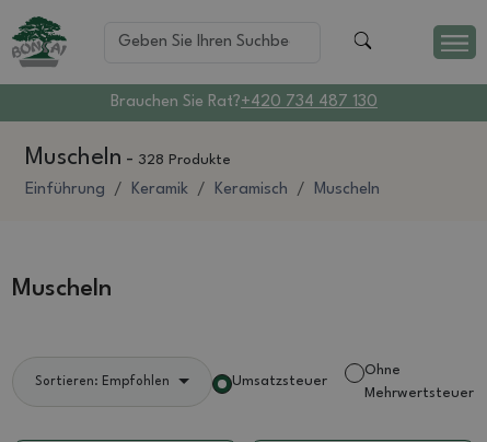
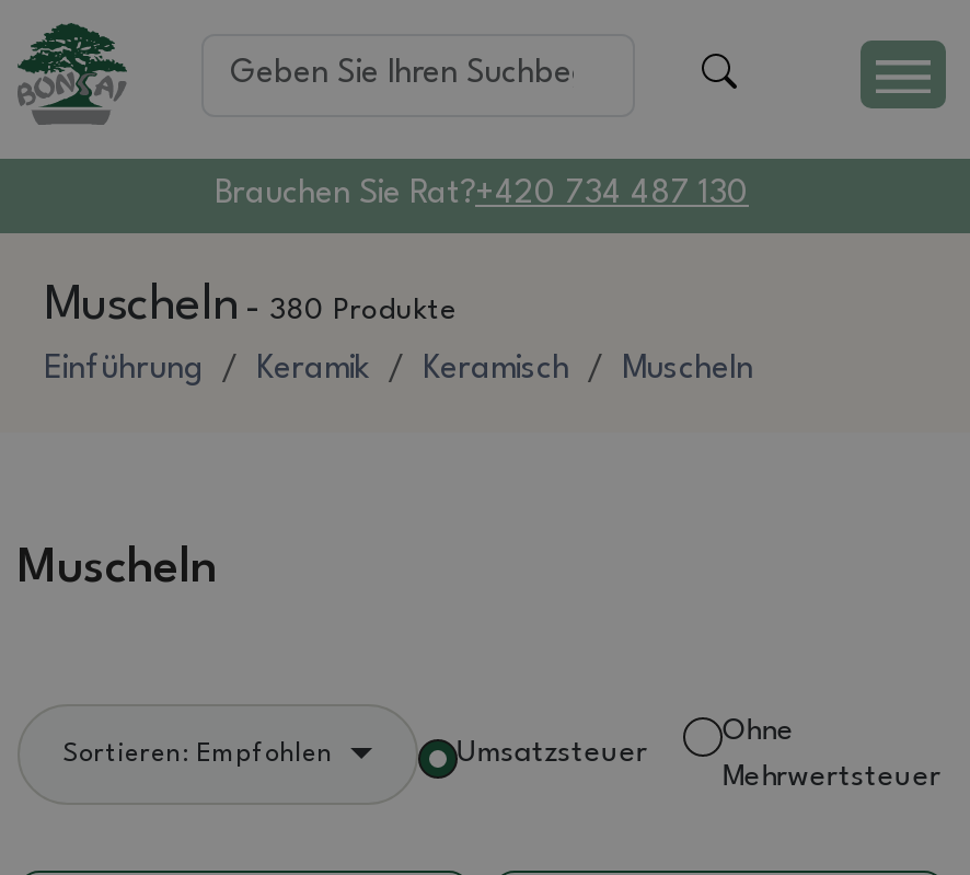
- Muscheln - 328 Produkte
+ Muscheln - 380 Produkte
